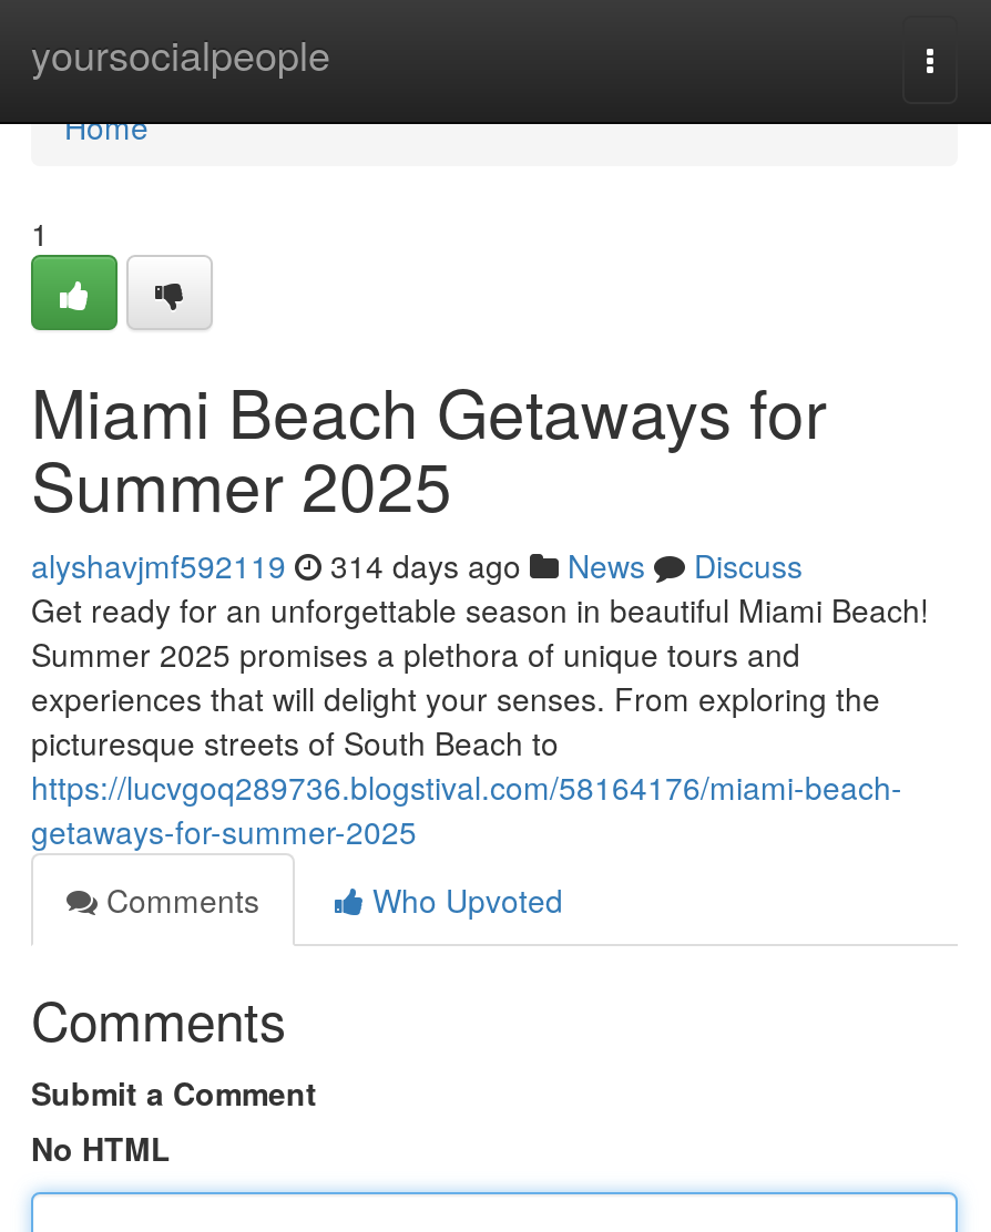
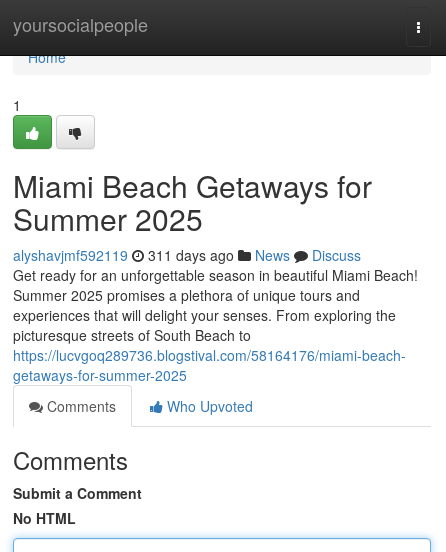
- alyshavjmf592119 314 days ago News Discuss
+ alyshavjmf592119 311 days ago News Discuss
